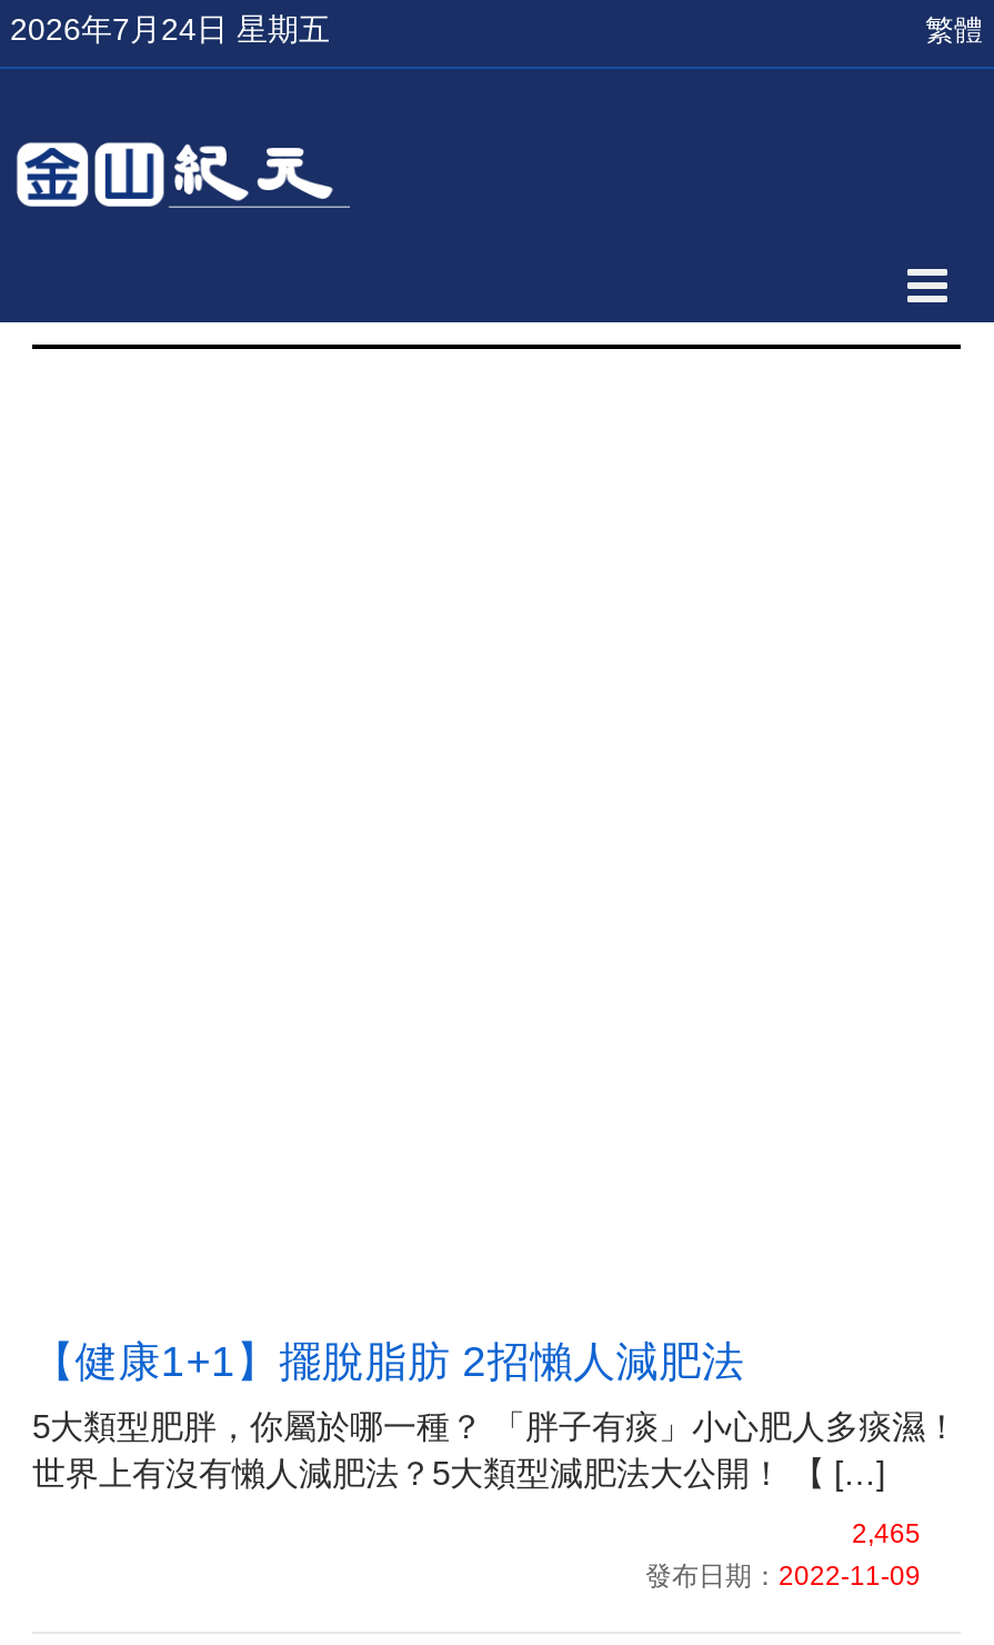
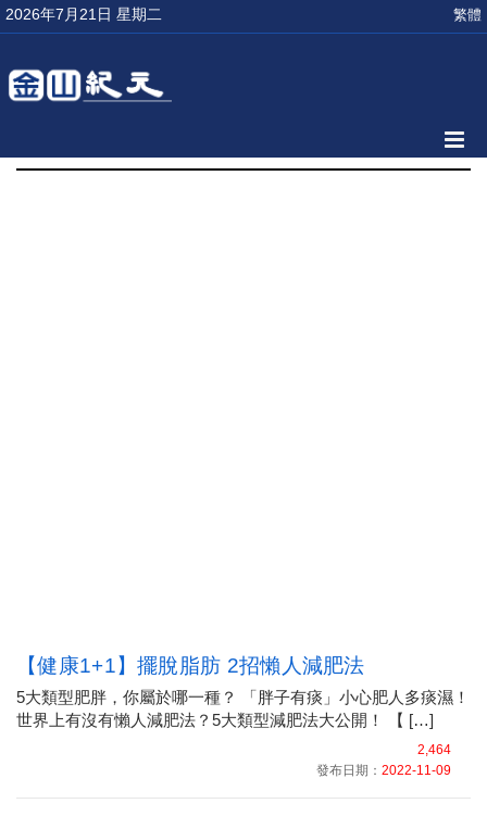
- 2026年7月24日 星期五
+ 2026年7月21日 星期二

- 2,465
+ 2,464
